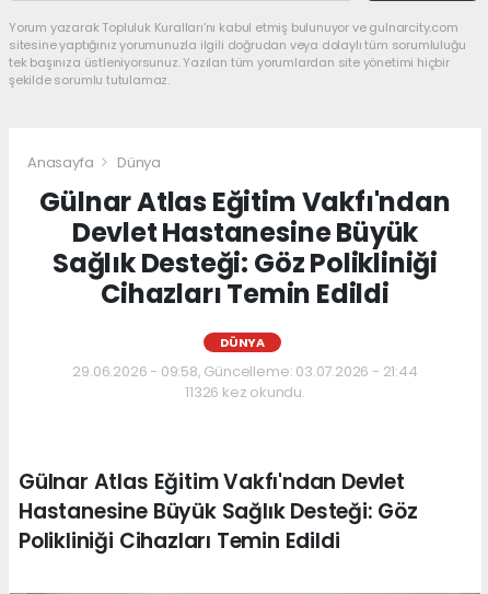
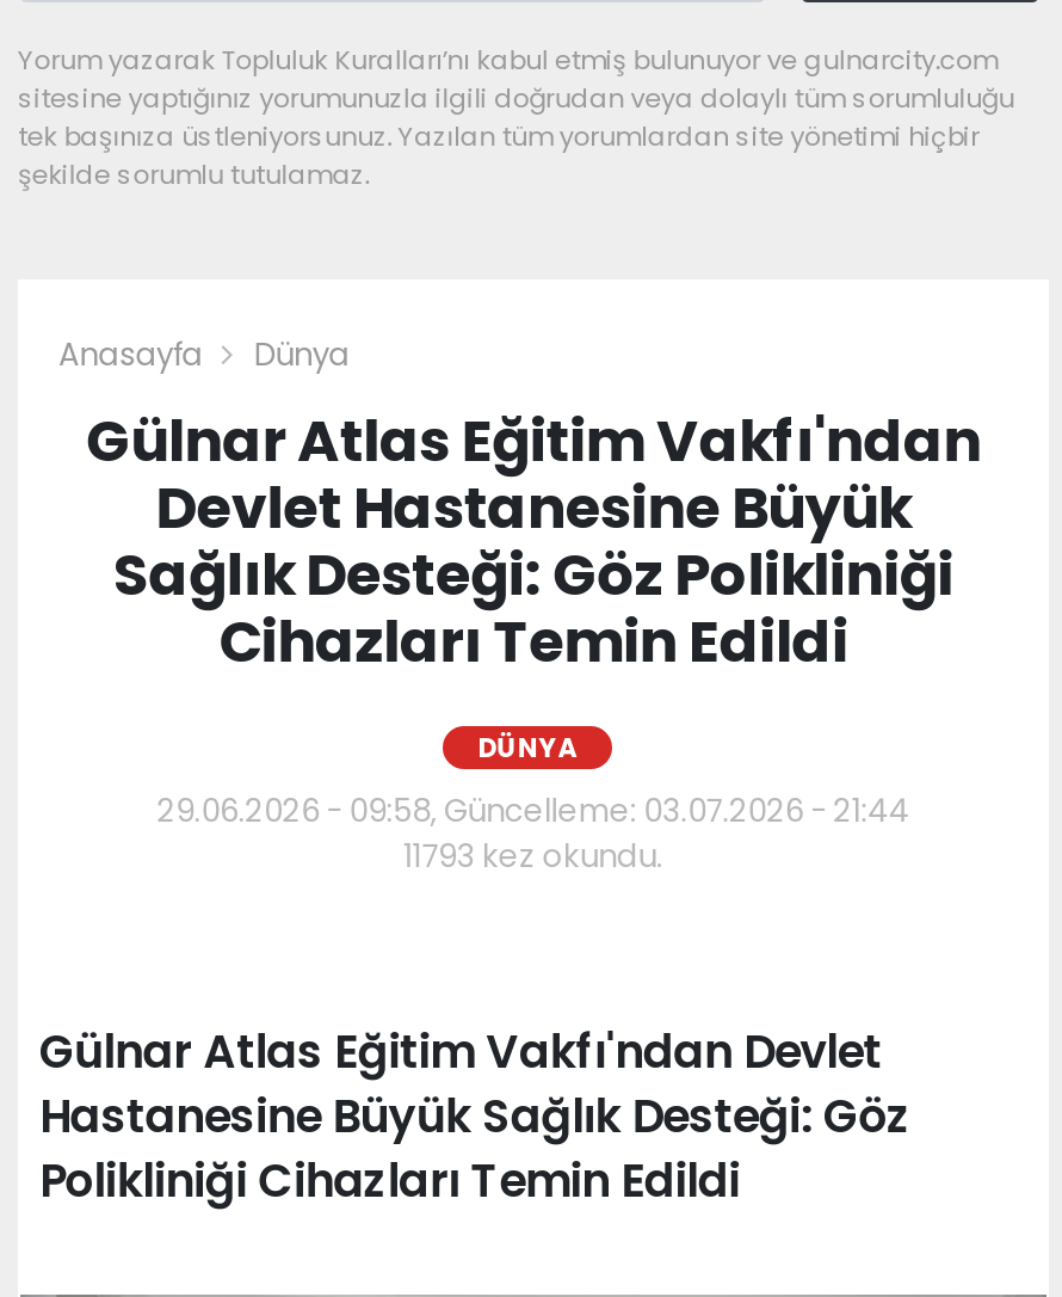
- 11326 kez okundu.
+ 11793 kez okundu.
